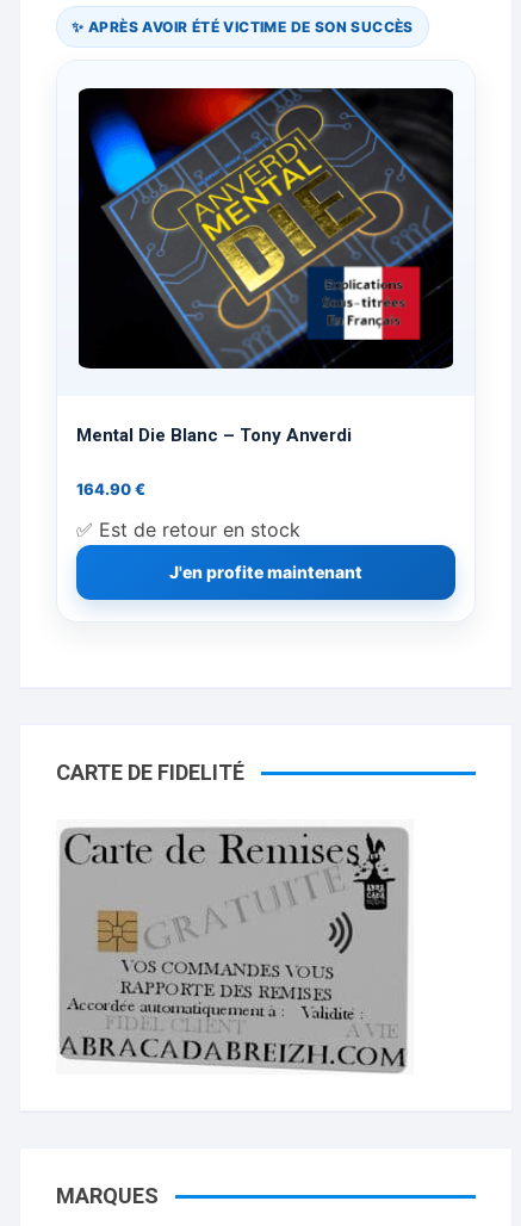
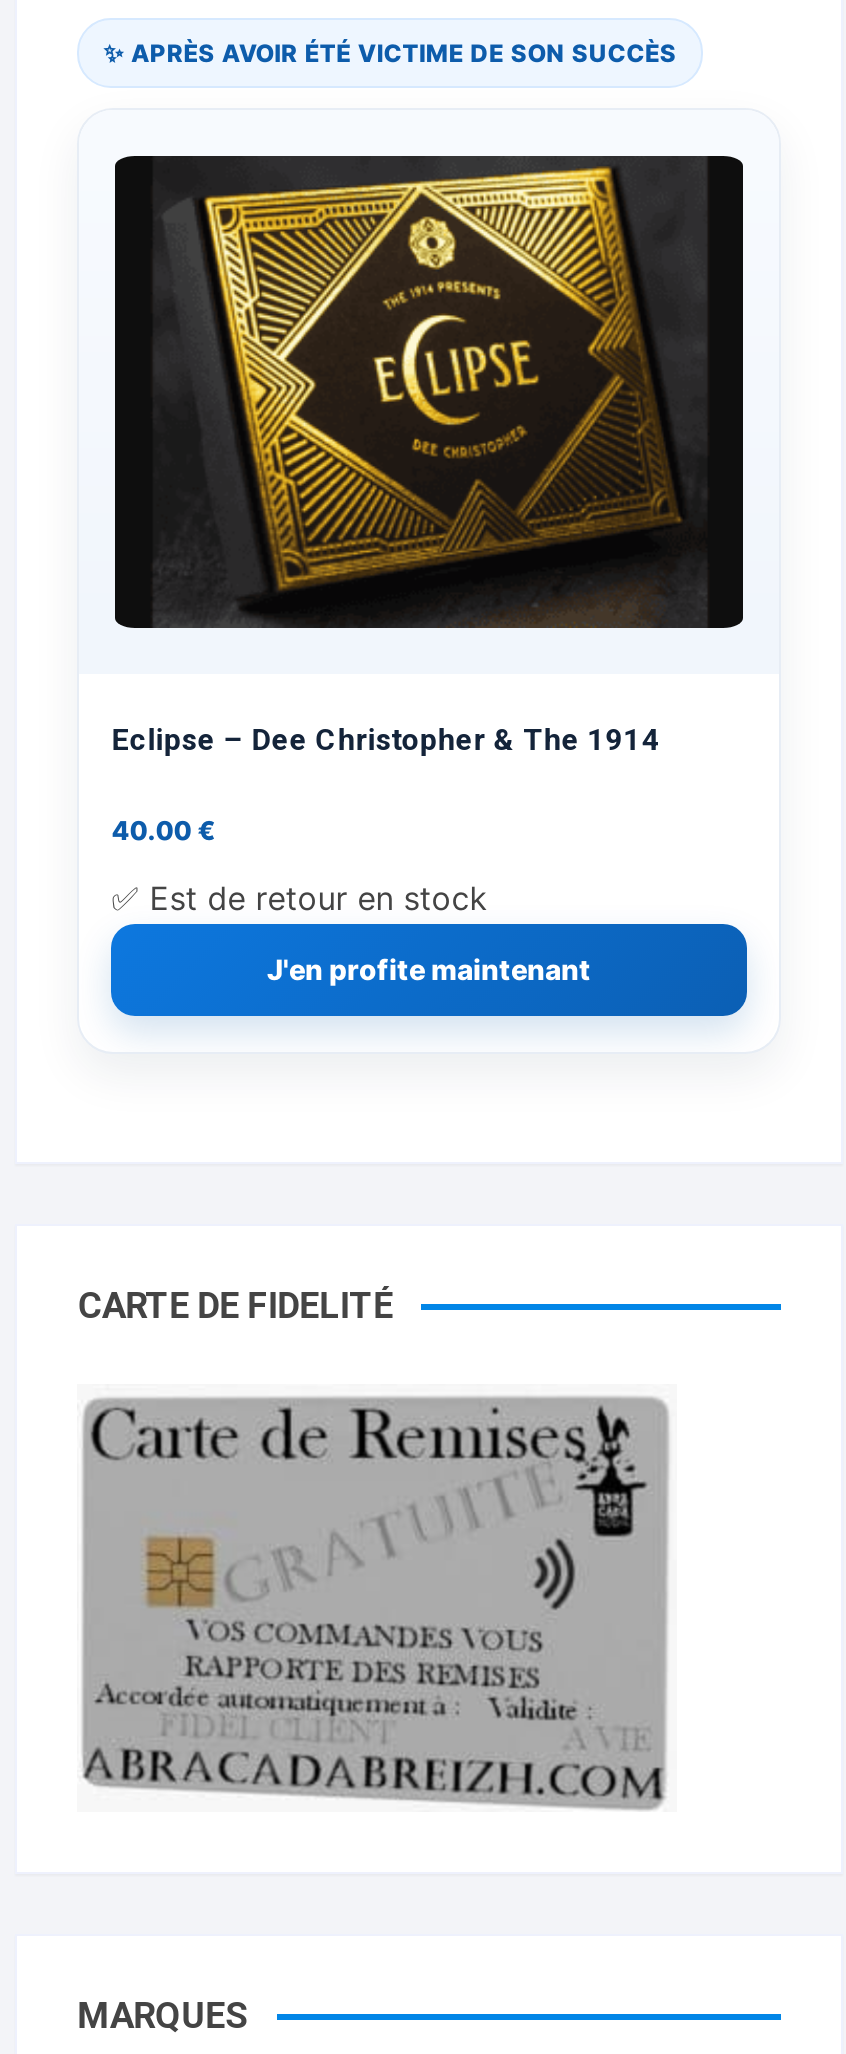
- [image]
+ [image]

- Mental Die Blanc – Tony Anverdi
+ Eclipse – Dee Christopher & The 1914

- 164.90 €
+ 40.00 €
